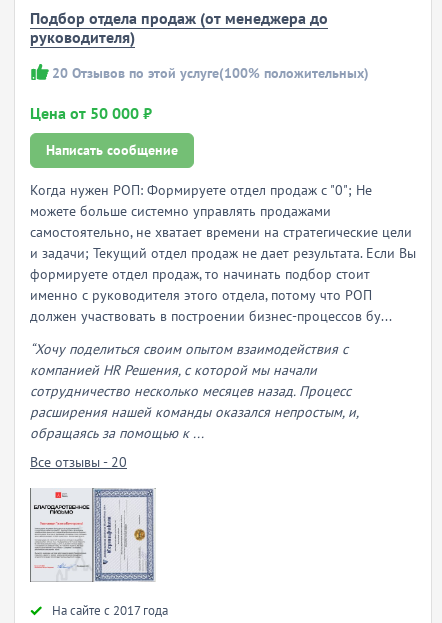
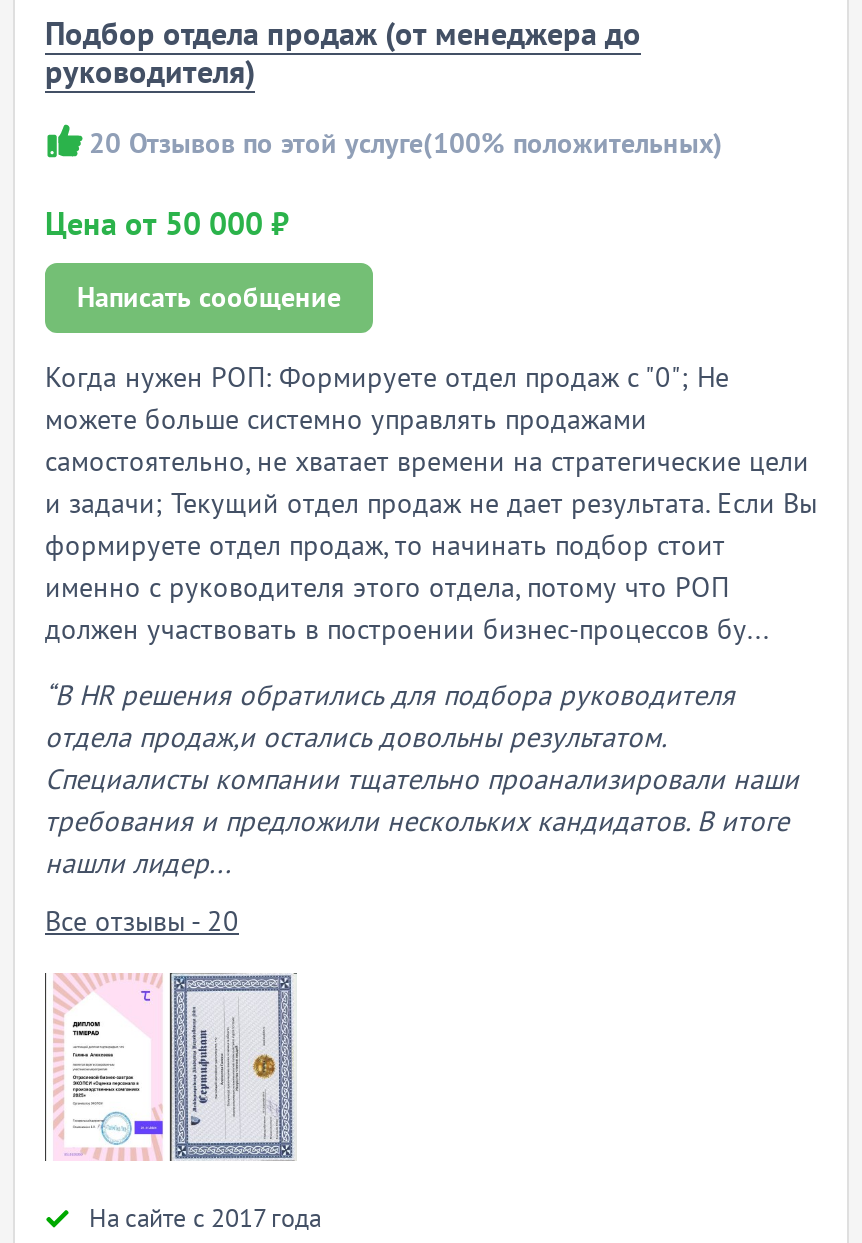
- “Хочу поделиться своим опытом взаимодействия с
- компанией HR Решения, с которой мы начали
- сотрудничество несколько месяцев назад. Процесс
- расширения нашей команды оказался непростым, и,
- обращаясь за помощью к ...
+ “В HR решения обратились для подбора руководителя
+ отдела продаж,и остались довольны результатом.
+ Специалисты компании тщательно проанализировали наши
+ требования и предложили нескольких кандидатов. В итоге
+ нашли лидер...

- [image]
+ [image]
